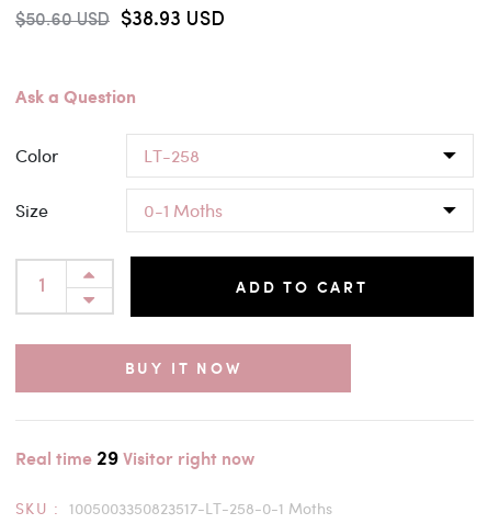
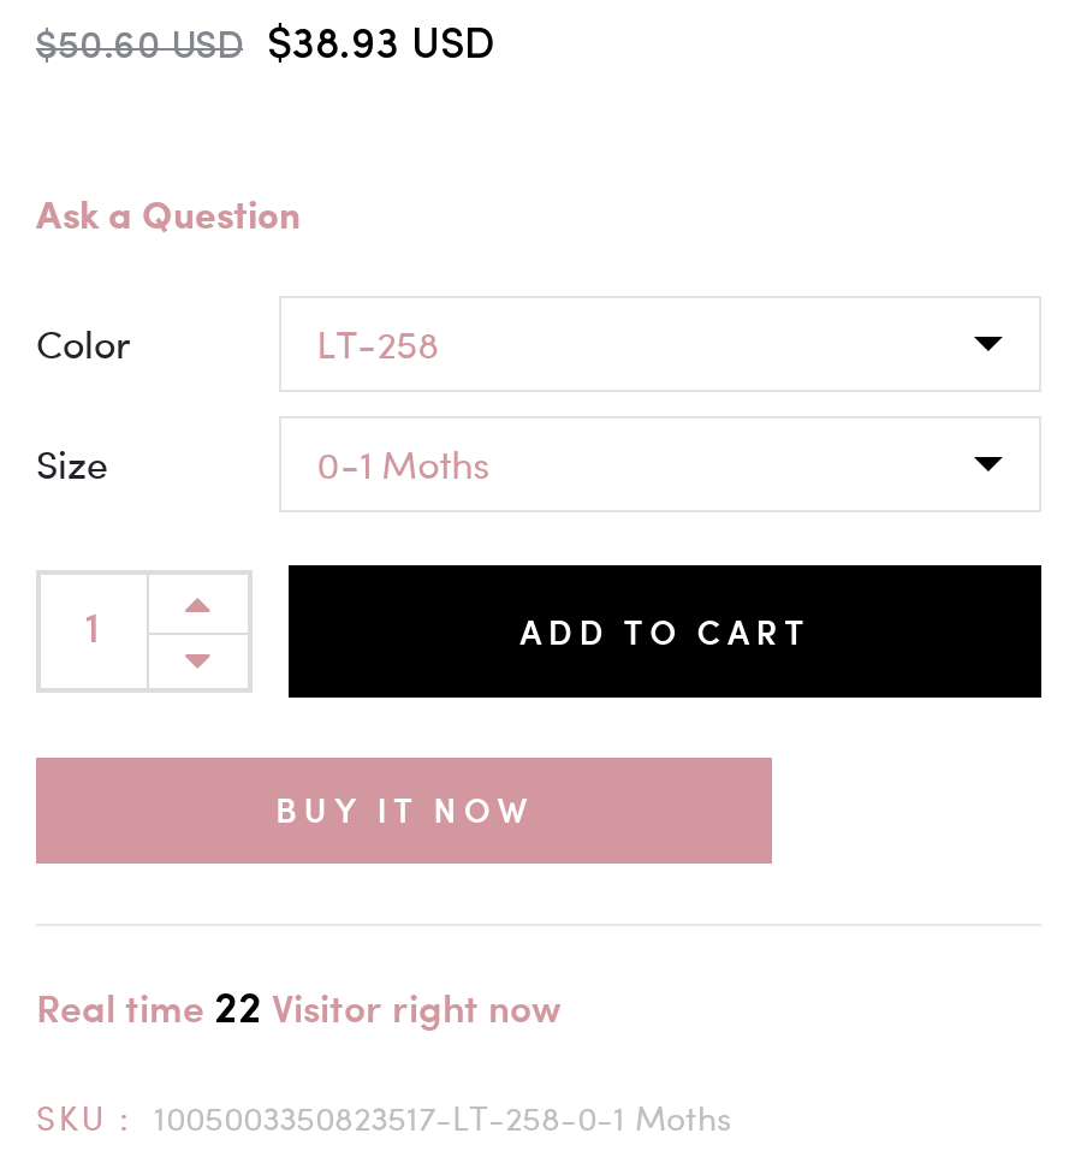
- Real time 29 Visitor right now
+ Real time 22 Visitor right now
